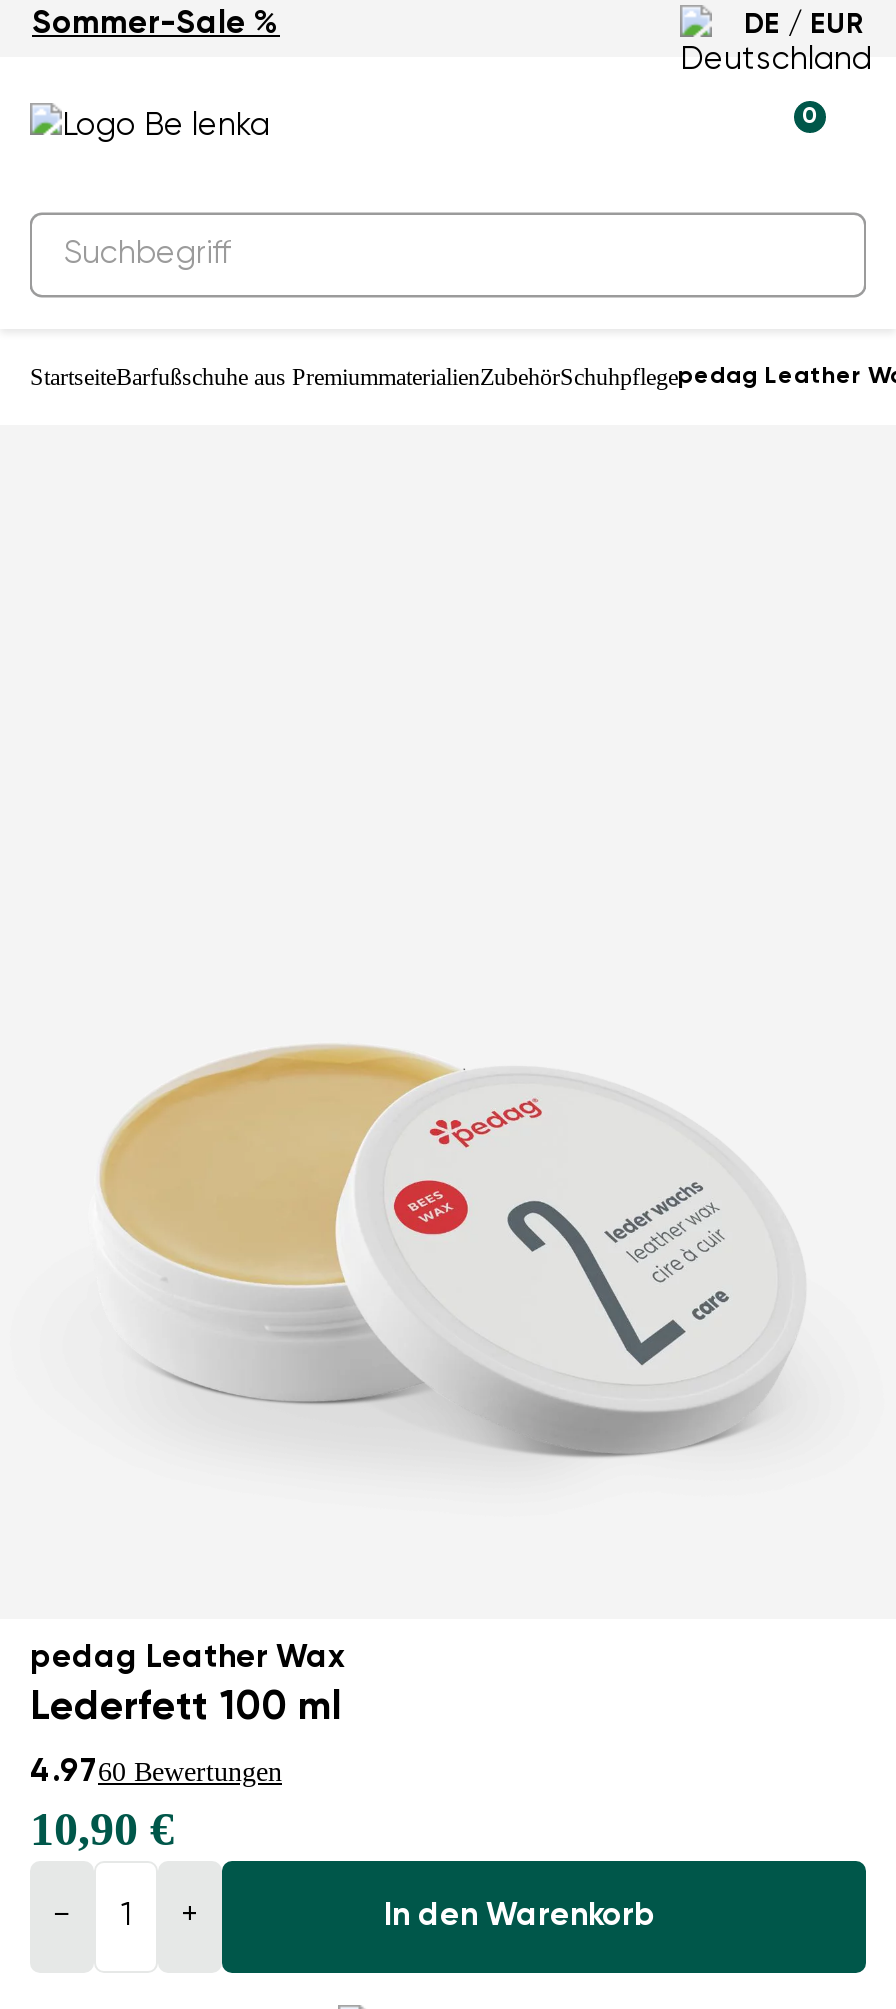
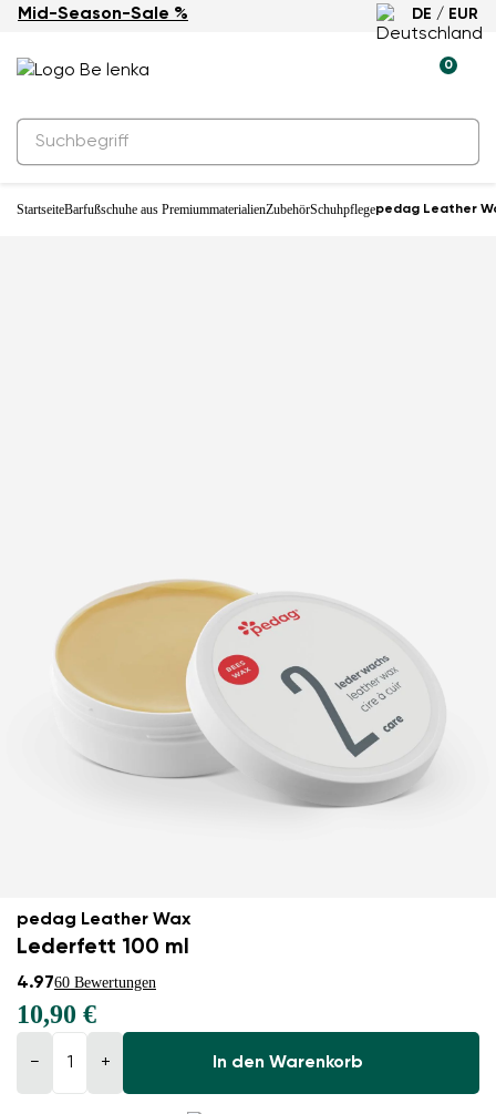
- Sommer-Sale %
+ Mid-Season-Sale %
